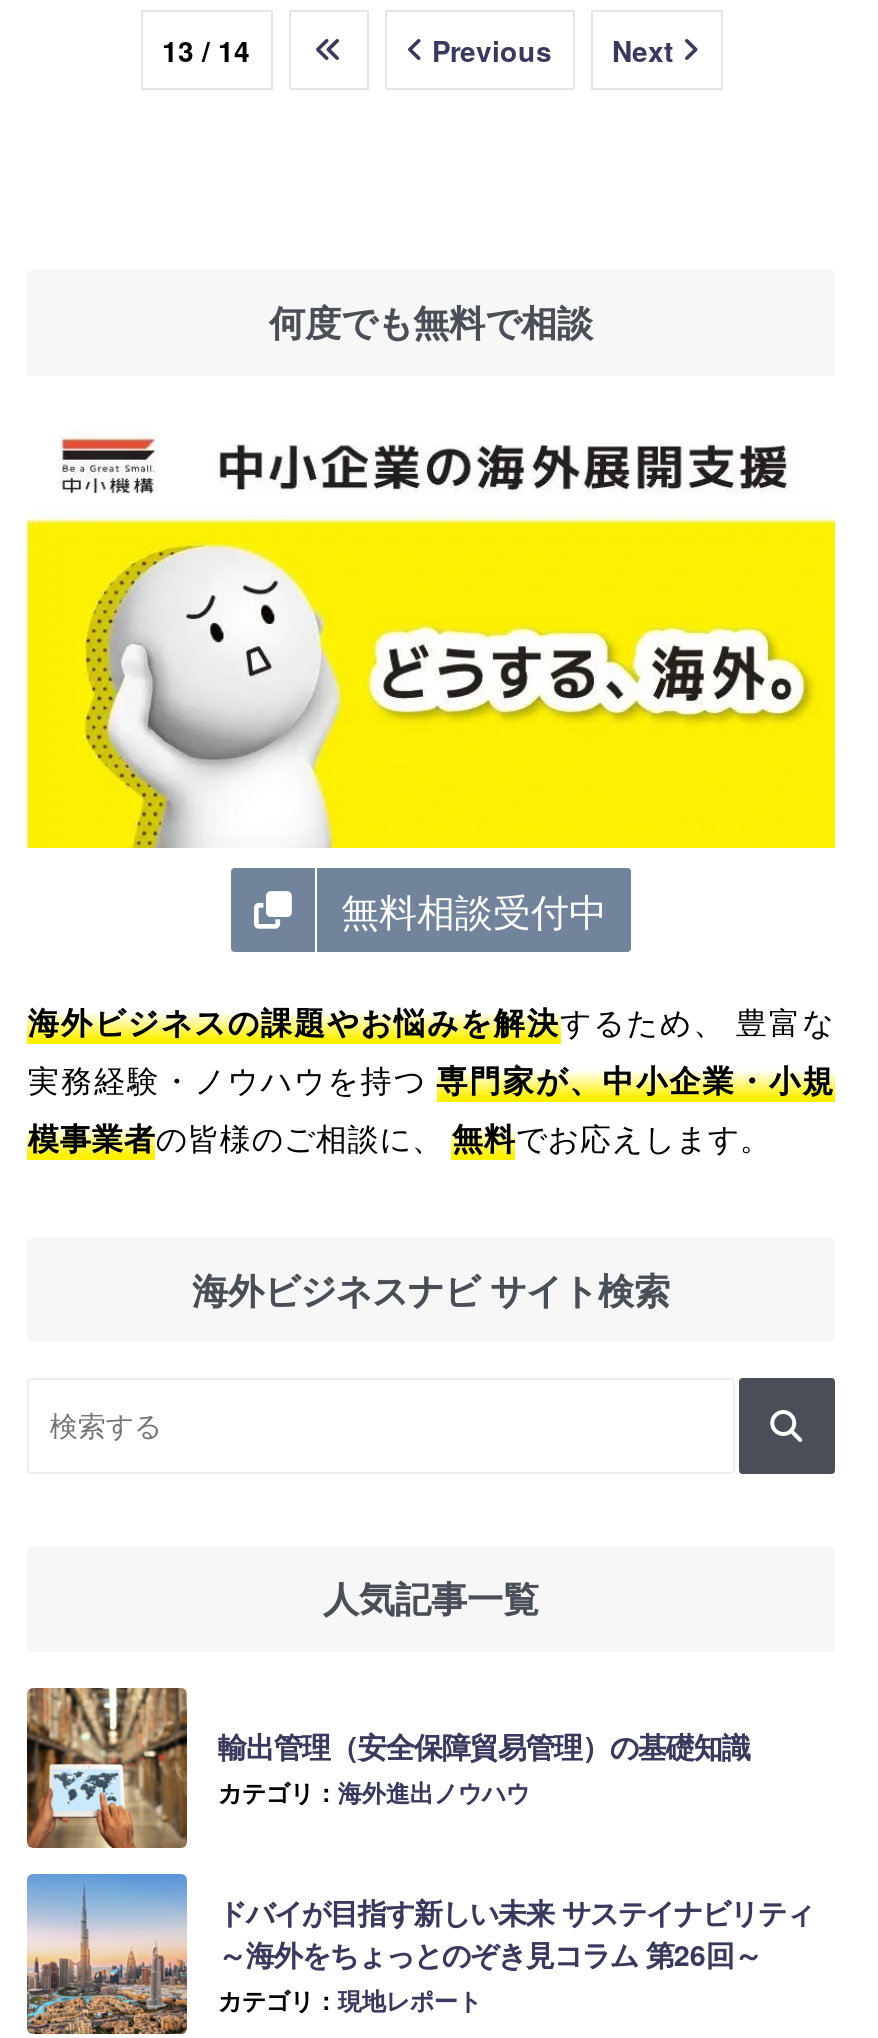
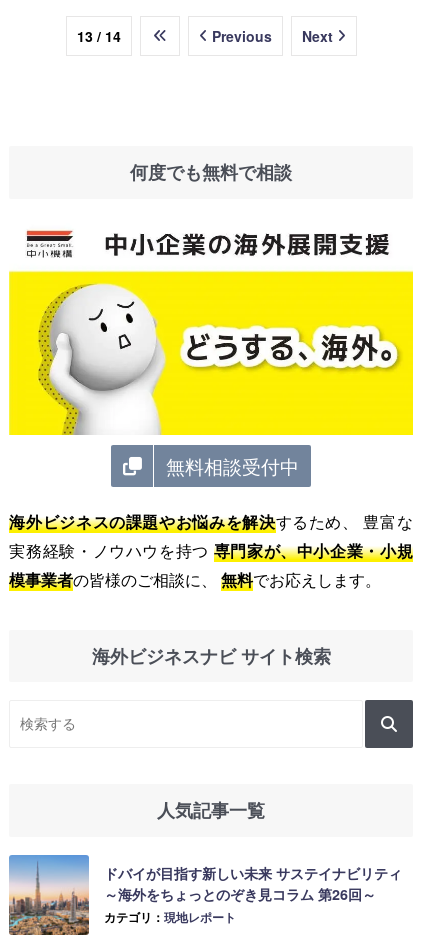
- [image]
- 輸出管理（安全保障貿易管理）の基礎知識
- カテゴリ：海外進出ノウハウ
